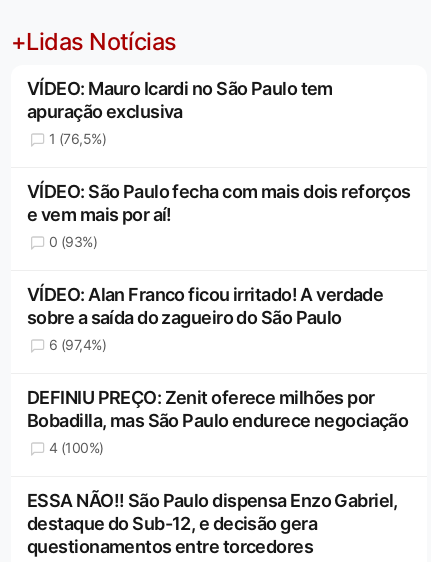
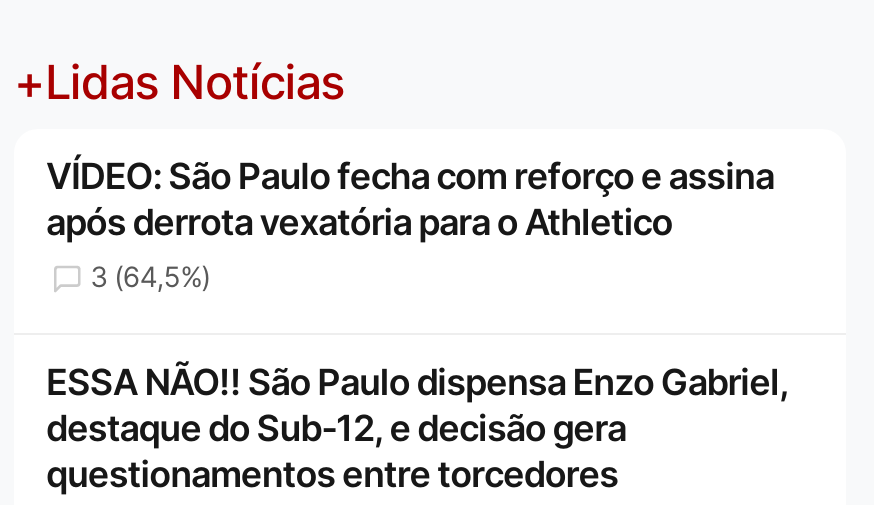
- VÍDEO: Mauro Icardi no São Paulo tem
- apuração exclusiva
- 1 (76,5%)
- VÍDEO: São Paulo fecha com mais dois reforços
- e vem mais por aí!
- 0 (93%)
- VÍDEO: Alan Franco ficou irritado! A verdade
- sobre a saída do zagueiro do São Paulo
- 6 (97,4%)
- DEFINIU PREÇO: Zenit oferece milhões por
- Bobadilla, mas São Paulo endurece negociação
- 4 (100%)
+ VÍDEO: São Paulo fecha com reforço e assina
+ após derrota vexatória para o Athletico
+ 3 (64,5%)
